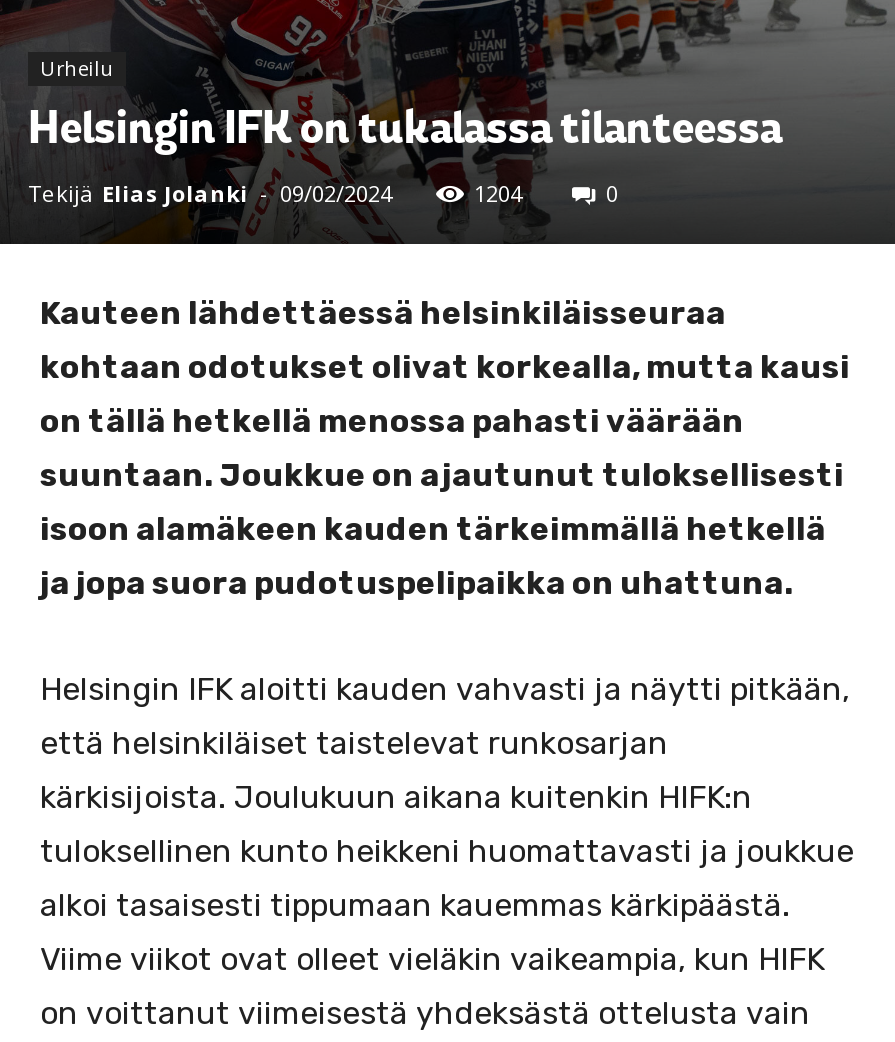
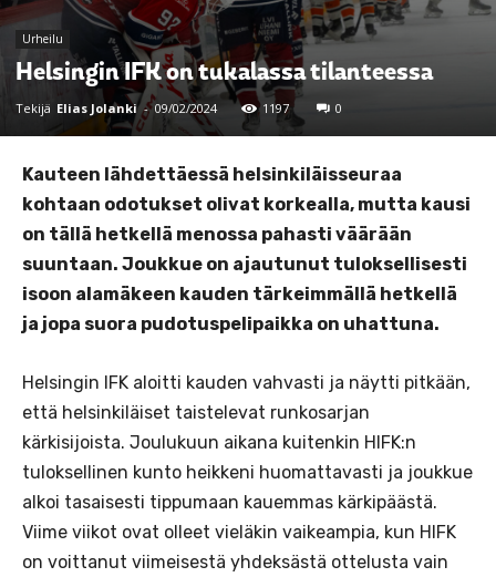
- 1204
+ 1197
